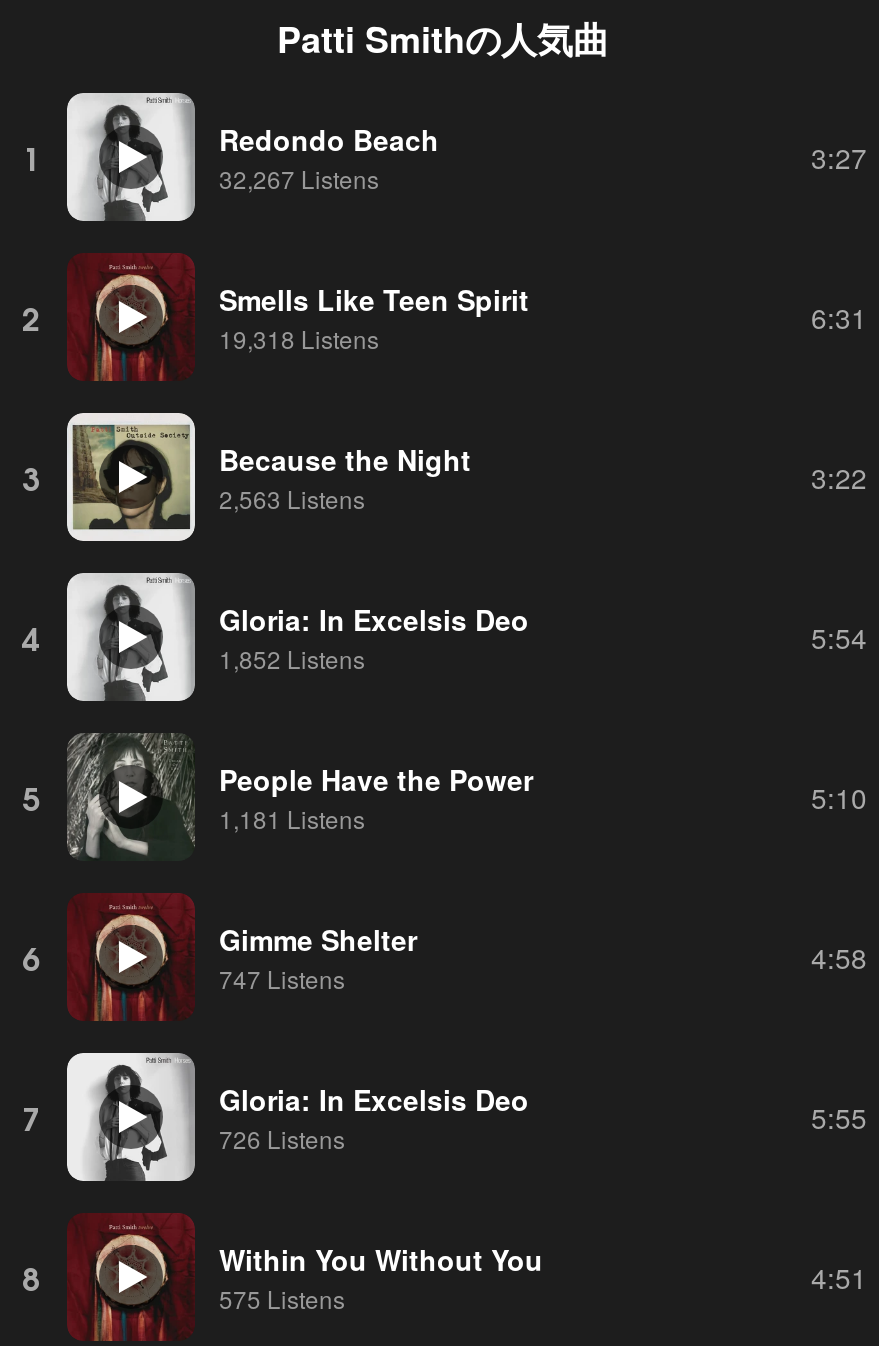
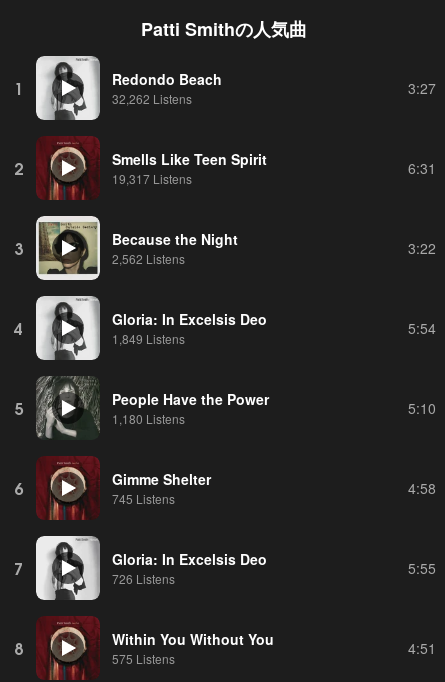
- 32,267 Listens
+ 32,262 Listens

- 19,318 Listens
+ 19,317 Listens

- 2,563 Listens
+ 2,562 Listens

- 1,852 Listens
+ 1,849 Listens

- 1,181 Listens
+ 1,180 Listens

- 747 Listens
+ 745 Listens
